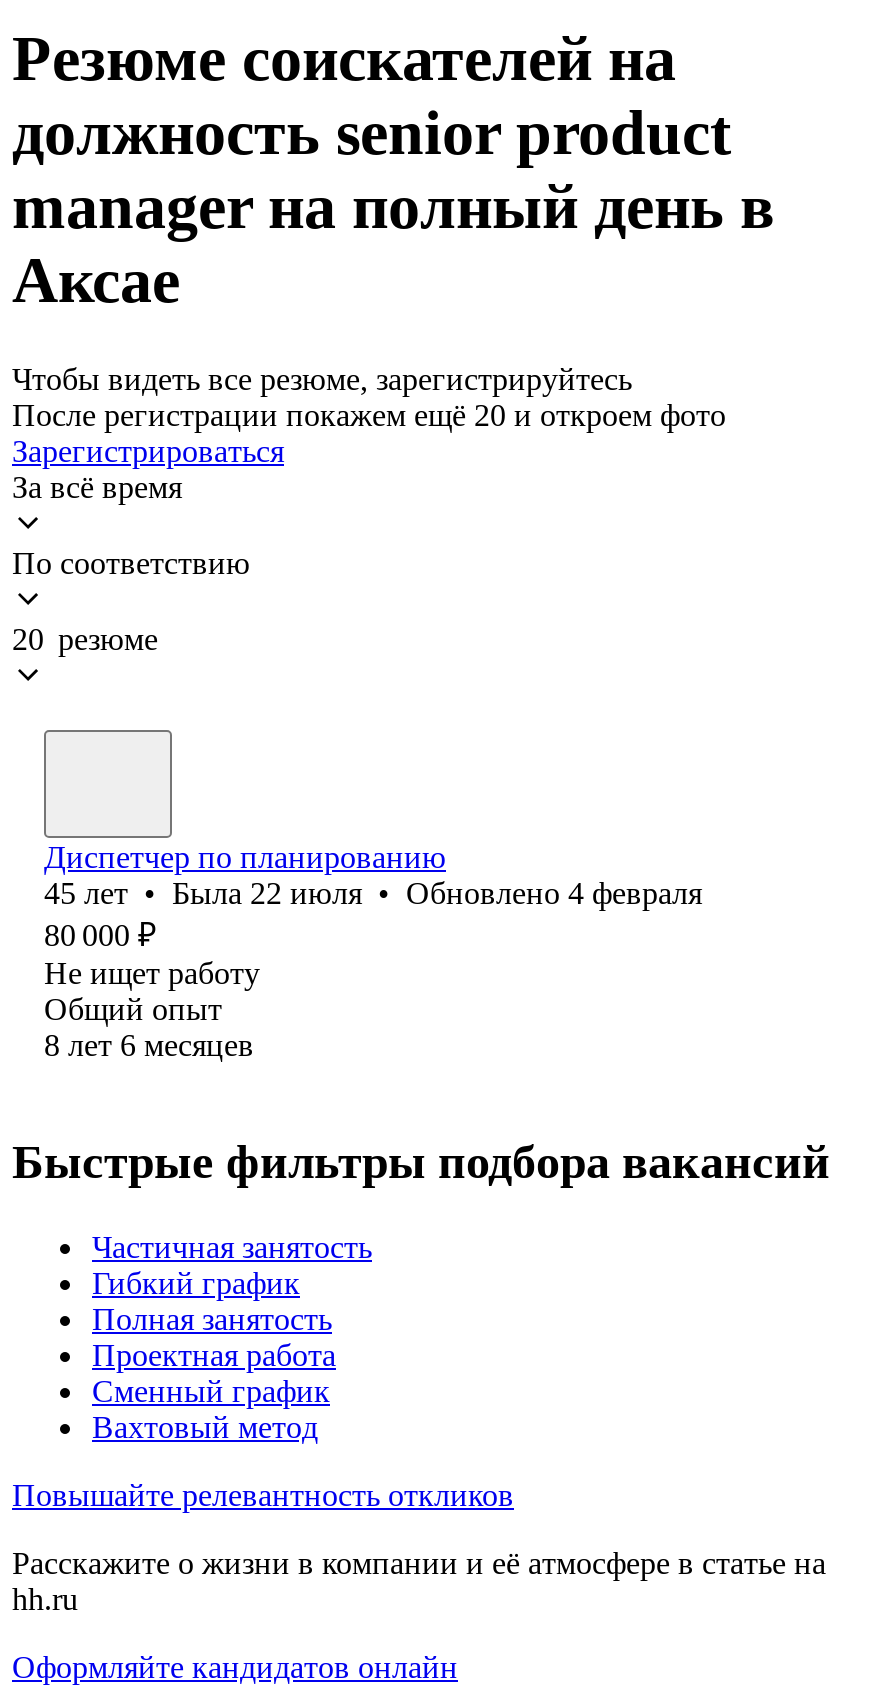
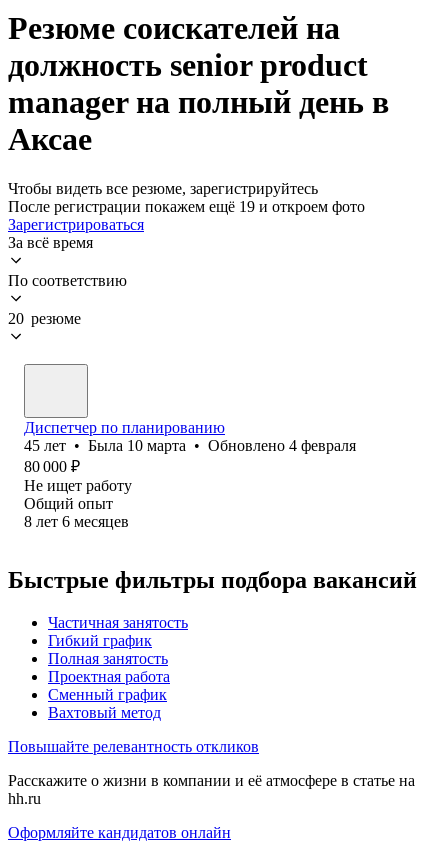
- После регистрации покажем ещё 20 и откроем фото
+ После регистрации покажем ещё 19 и откроем фото

- 45 лет • Была 22 июля • Обновлено 4 февраля
+ 45 лет • Была 10 марта • Обновлено 4 февраля
